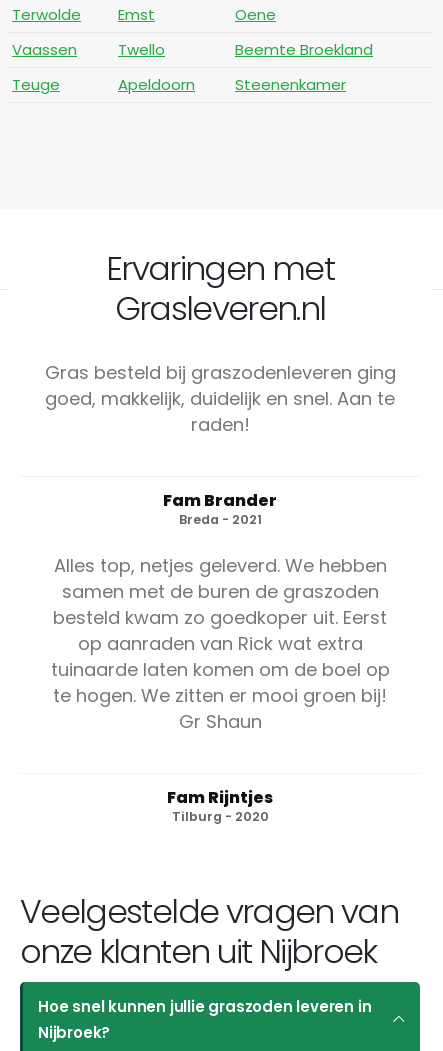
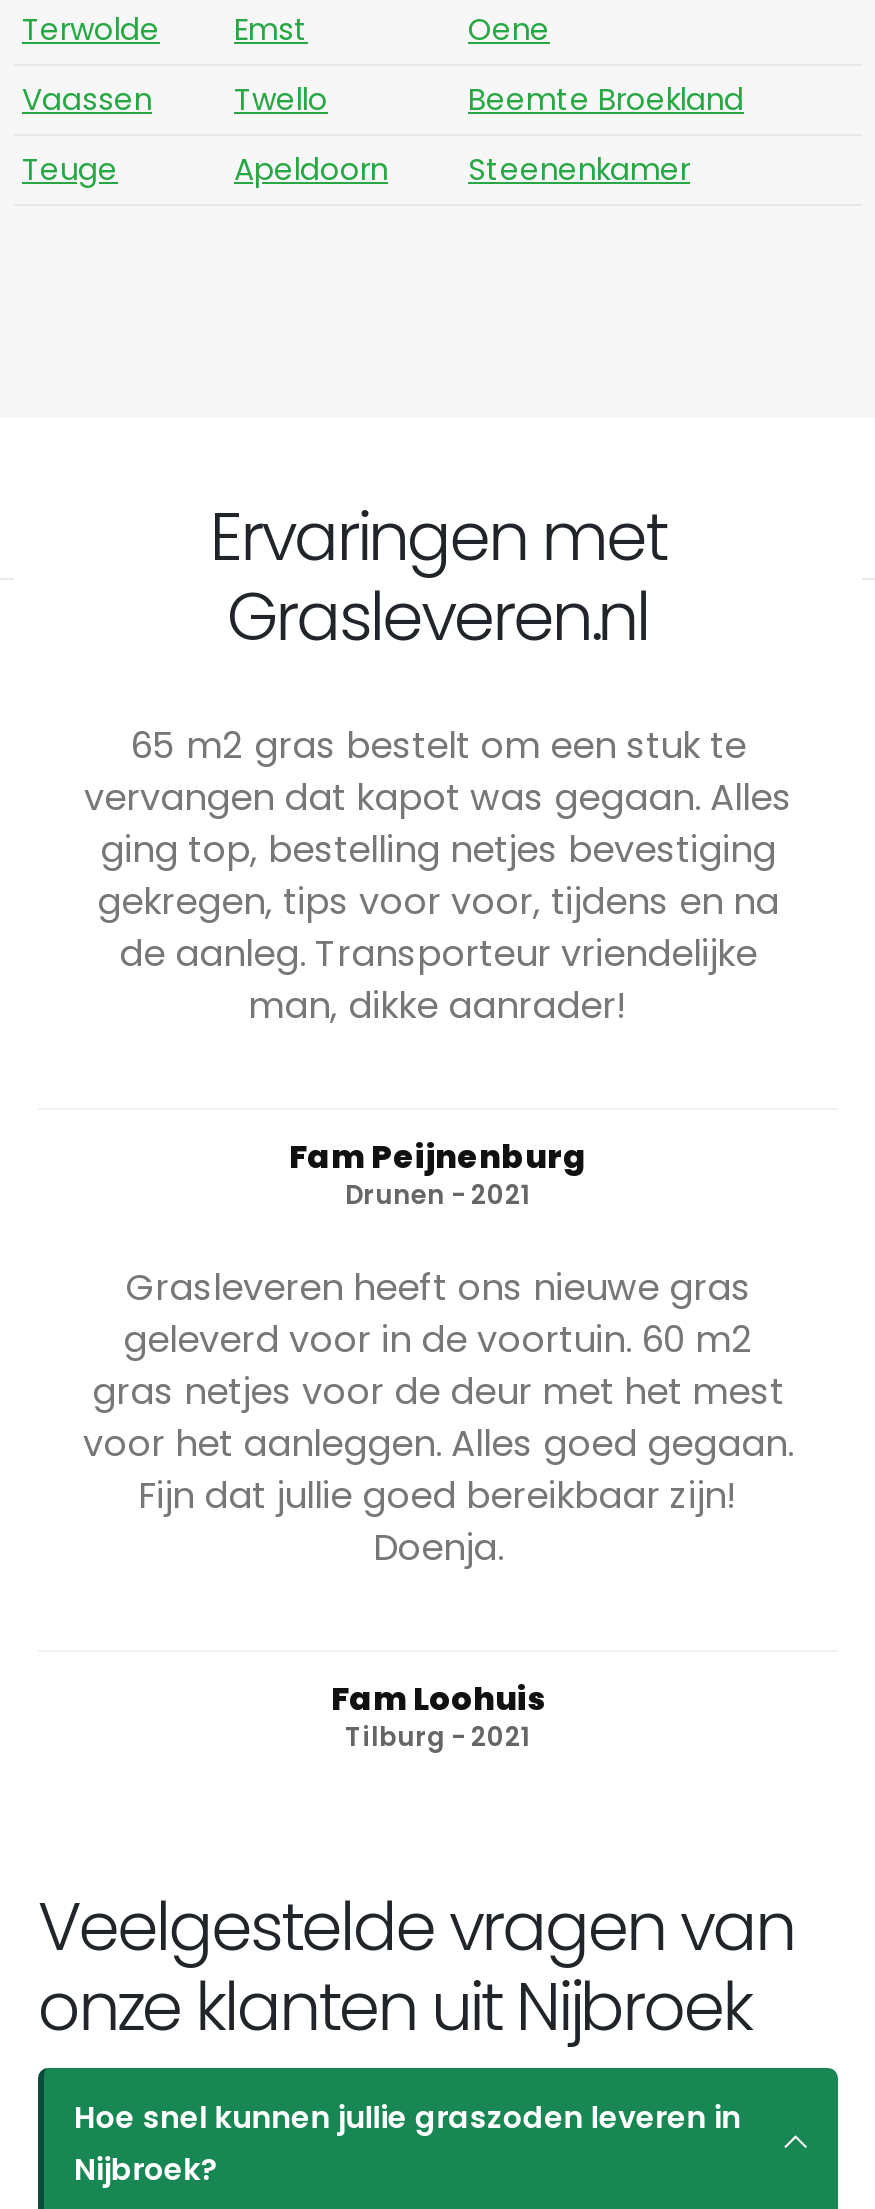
- Gras besteld bij graszodenleveren ging
- goed, makkelijk, duidelijk en snel. Aan te
- raden!
+ 65 m2 gras bestelt om een stuk te
+ vervangen dat kapot was gegaan. Alles
+ ging top, bestelling netjes bevestiging
+ gekregen, tips voor voor, tijdens en na
+ de aanleg. Transporteur vriendelijke
+ man, dikke aanrader!

- Fam Brander
- Breda - 2021
+ Fam Peijnenburg
+ Drunen - 2021

- Alles top, netjes geleverd. We hebben
- samen met de buren de graszoden
- besteld kwam zo goedkoper uit. Eerst
- op aanraden van Rick wat extra
- tuinaarde laten komen om de boel op
- te hogen. We zitten er mooi groen bij!
- Gr Shaun
+ Grasleveren heeft ons nieuwe gras
+ geleverd voor in de voortuin. 60 m2
+ gras netjes voor de deur met het mest
+ voor het aanleggen. Alles goed gegaan.
+ Fijn dat jullie goed bereikbaar zijn!
+ Doenja.

- Fam Rijntjes
- Tilburg - 2020
+ Fam Loohuis
+ Tilburg - 2021
